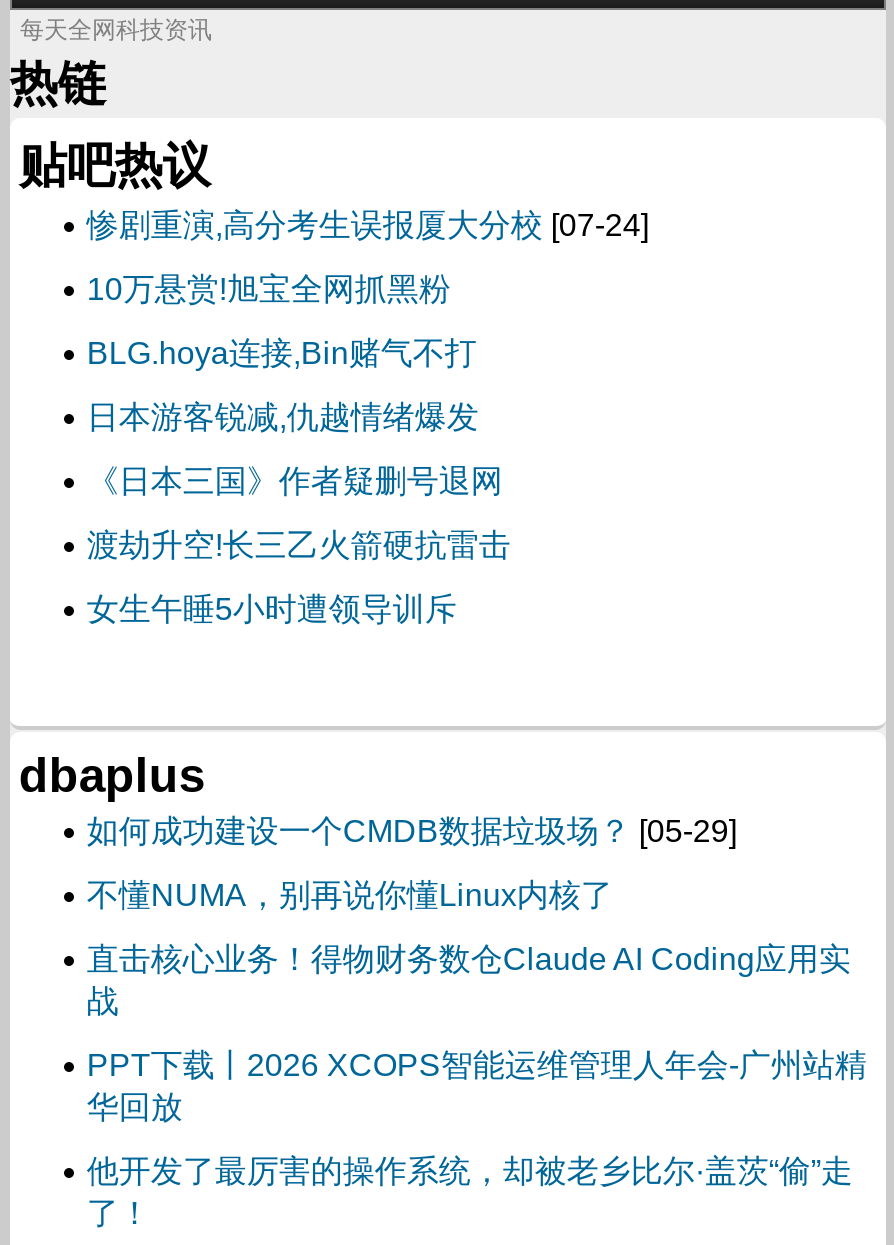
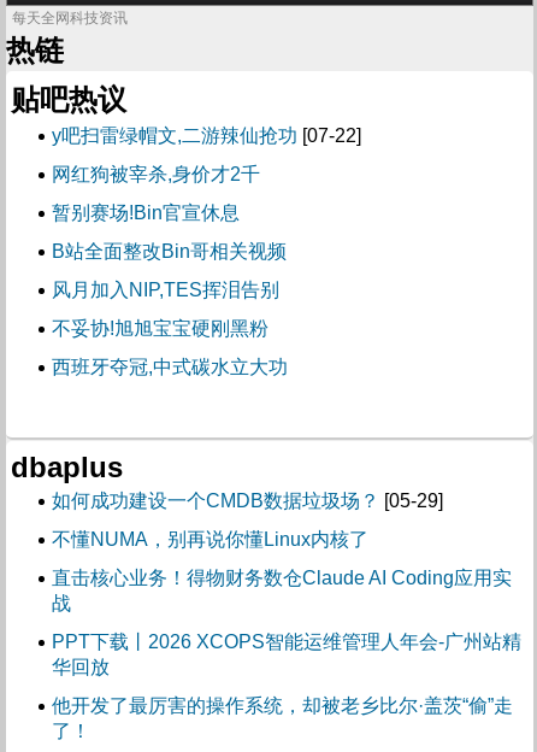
- 惨剧重演,高分考生误报厦大分校[07-24]
+ y吧扫雷绿帽文,二游辣仙抢功[07-22]

- 10万悬赏!旭宝全网抓黑粉
+ 网红狗被宰杀,身价才2千

- BLG.hoya连接,Bin赌气不打
+ 暂别赛场!Bin官宣休息

- 日本游客锐减,仇越情绪爆发
+ B站全面整改Bin哥相关视频

- 《日本三国》作者疑删号退网
+ 风月加入NIP,TES挥泪告别

- 渡劫升空!长三乙火箭硬抗雷击
+ 不妥协!旭旭宝宝硬刚黑粉

- 女生午睡5小时遭领导训斥
+ 西班牙夺冠,中式碳水立大功
